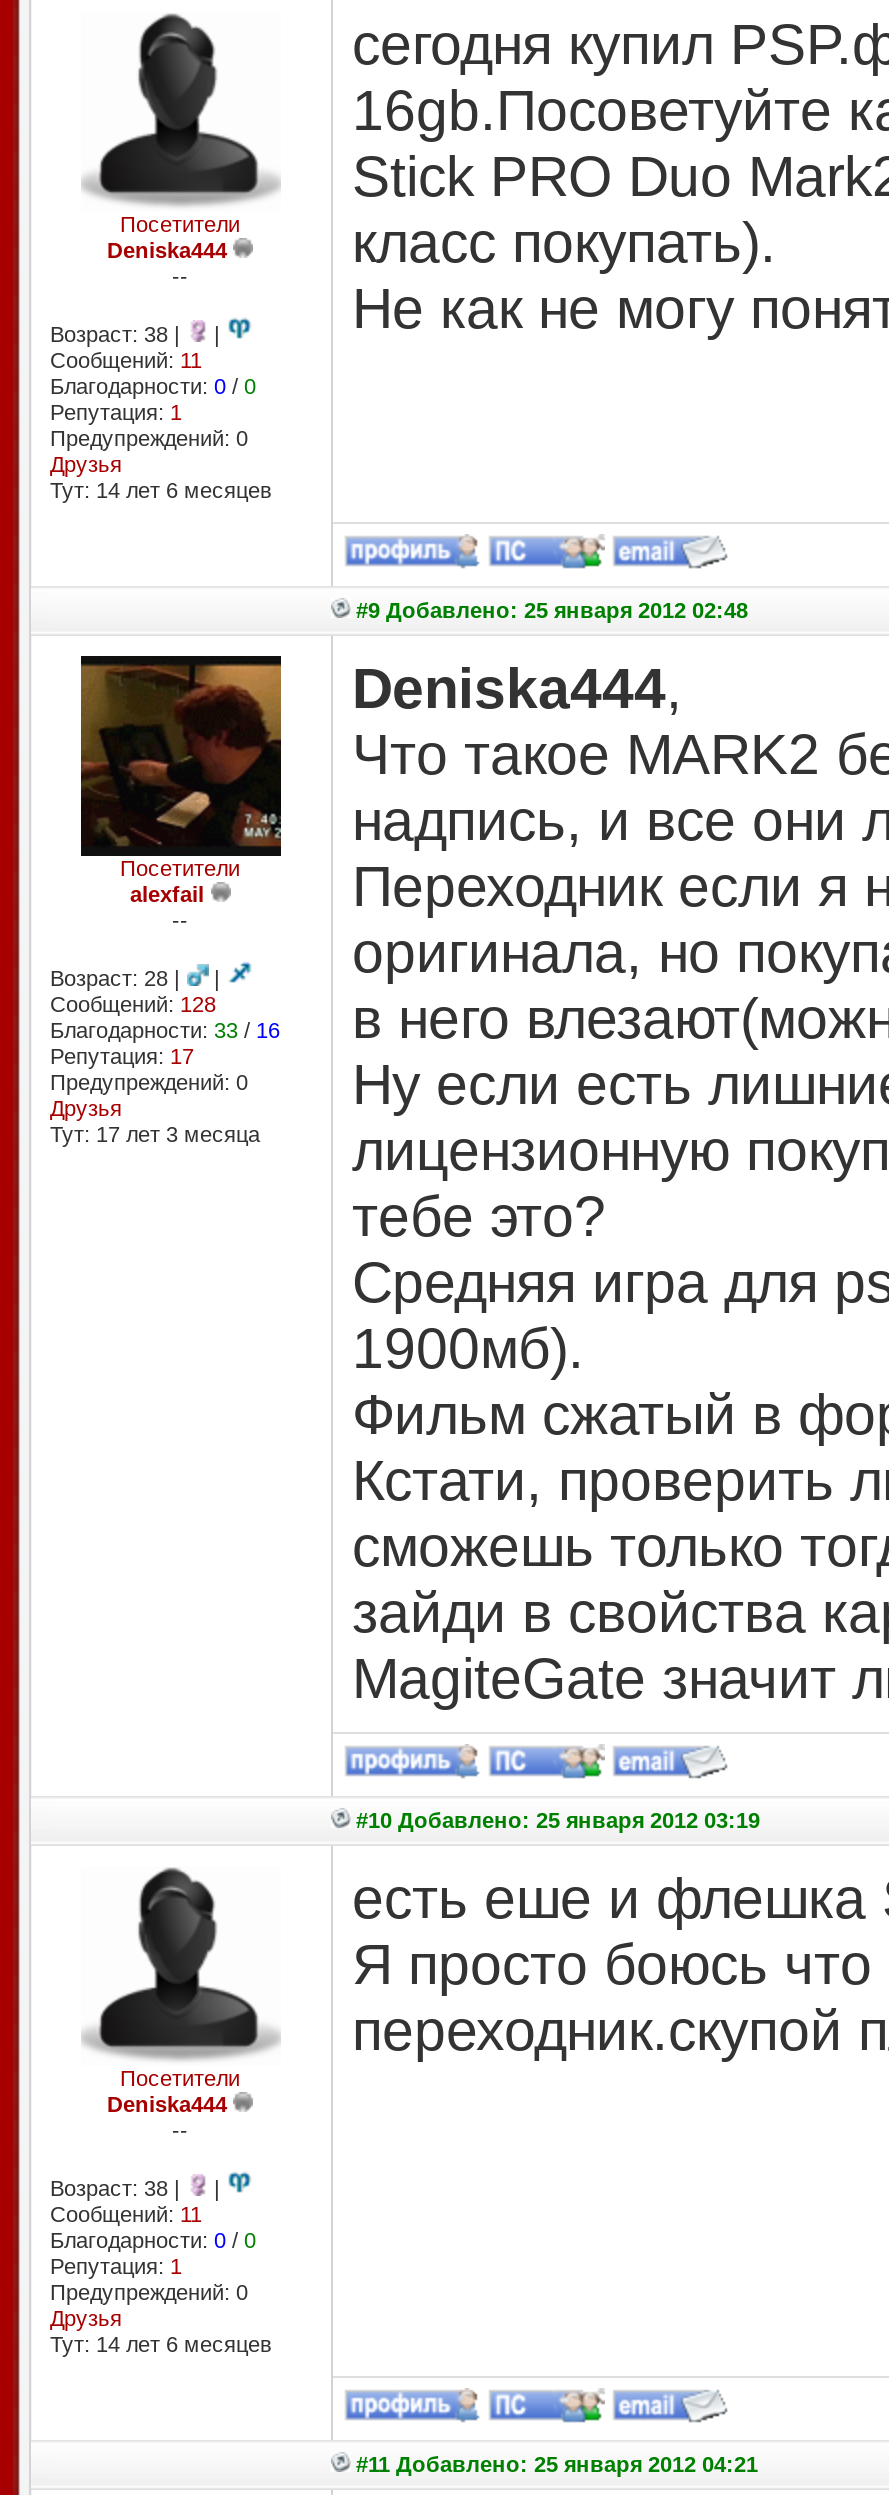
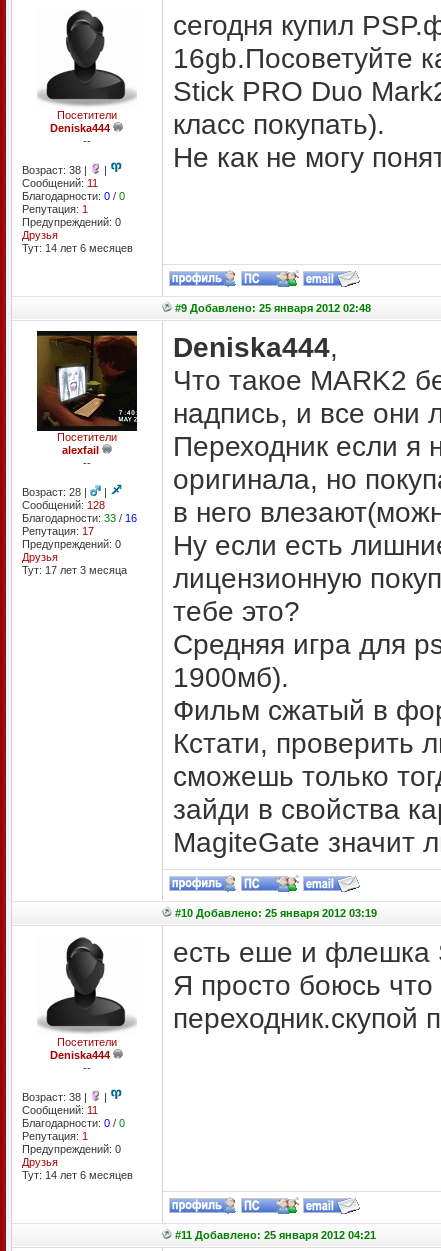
- [image]
+ [image]
